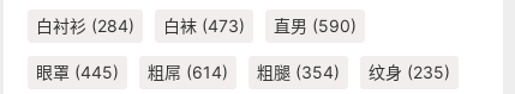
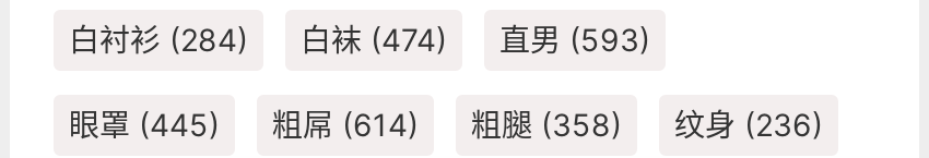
- 白袜(473)
+ 白袜(474)

- 直男(590)
+ 直男(593)

- 粗腿(354)
+ 粗腿(358)

- 纹身(235)
+ 纹身(236)
